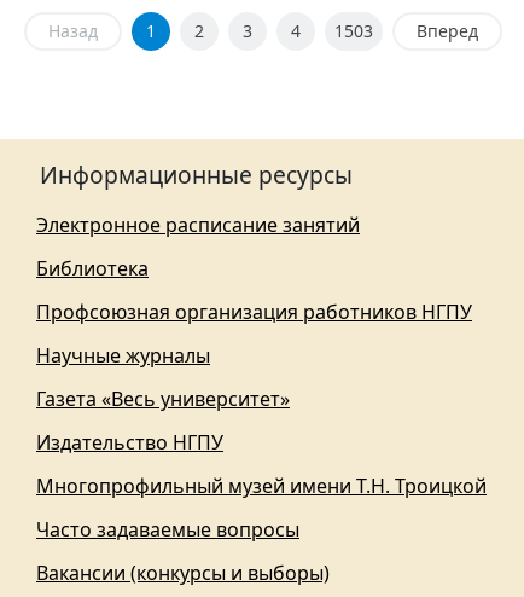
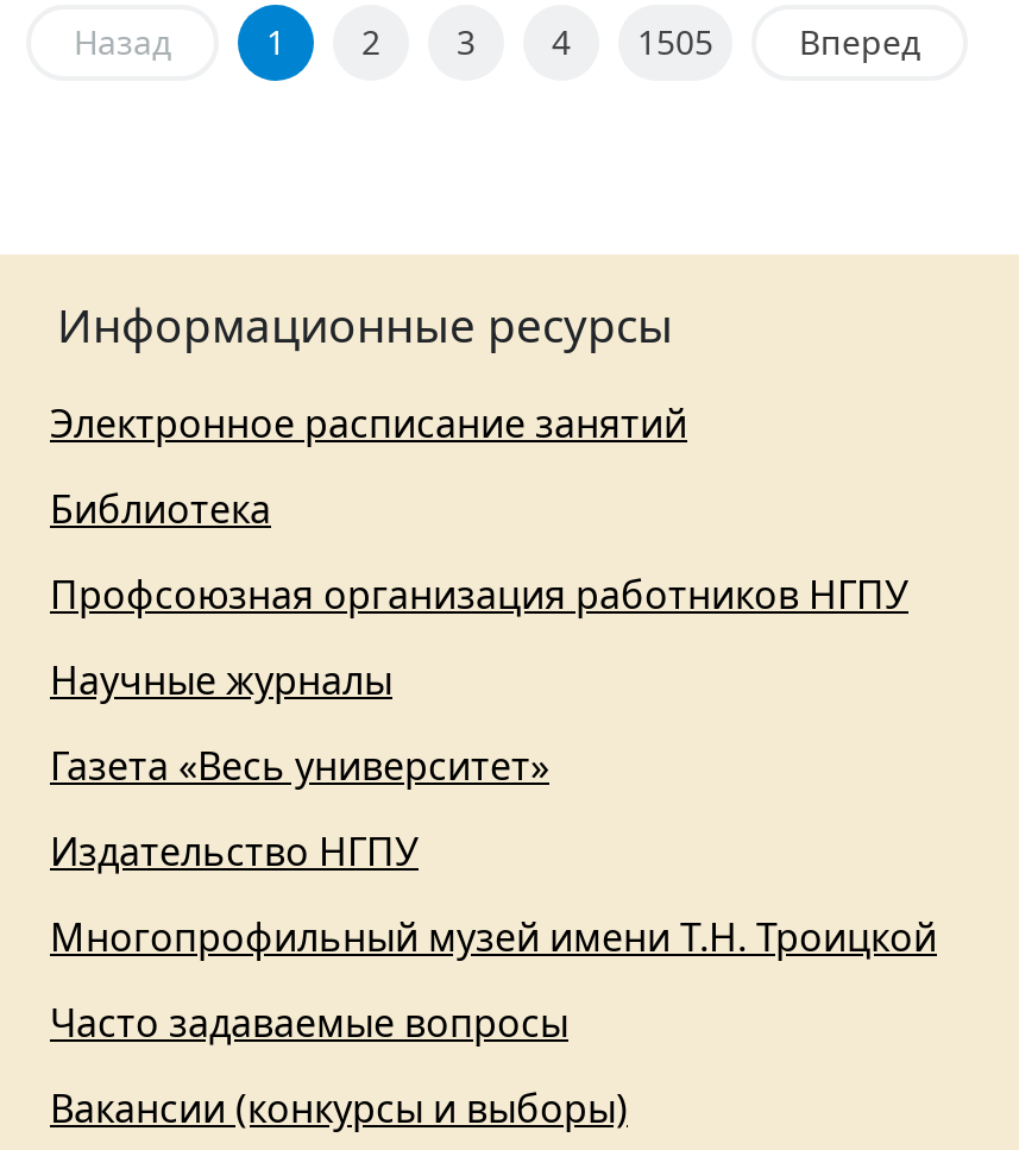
- 1 2 3 4 1503 Вперед
+ 1 2 3 4 1505 Вперед
